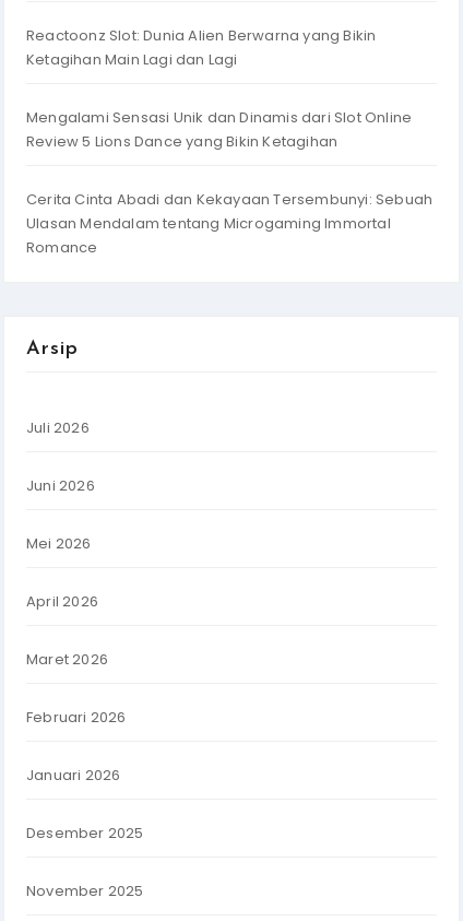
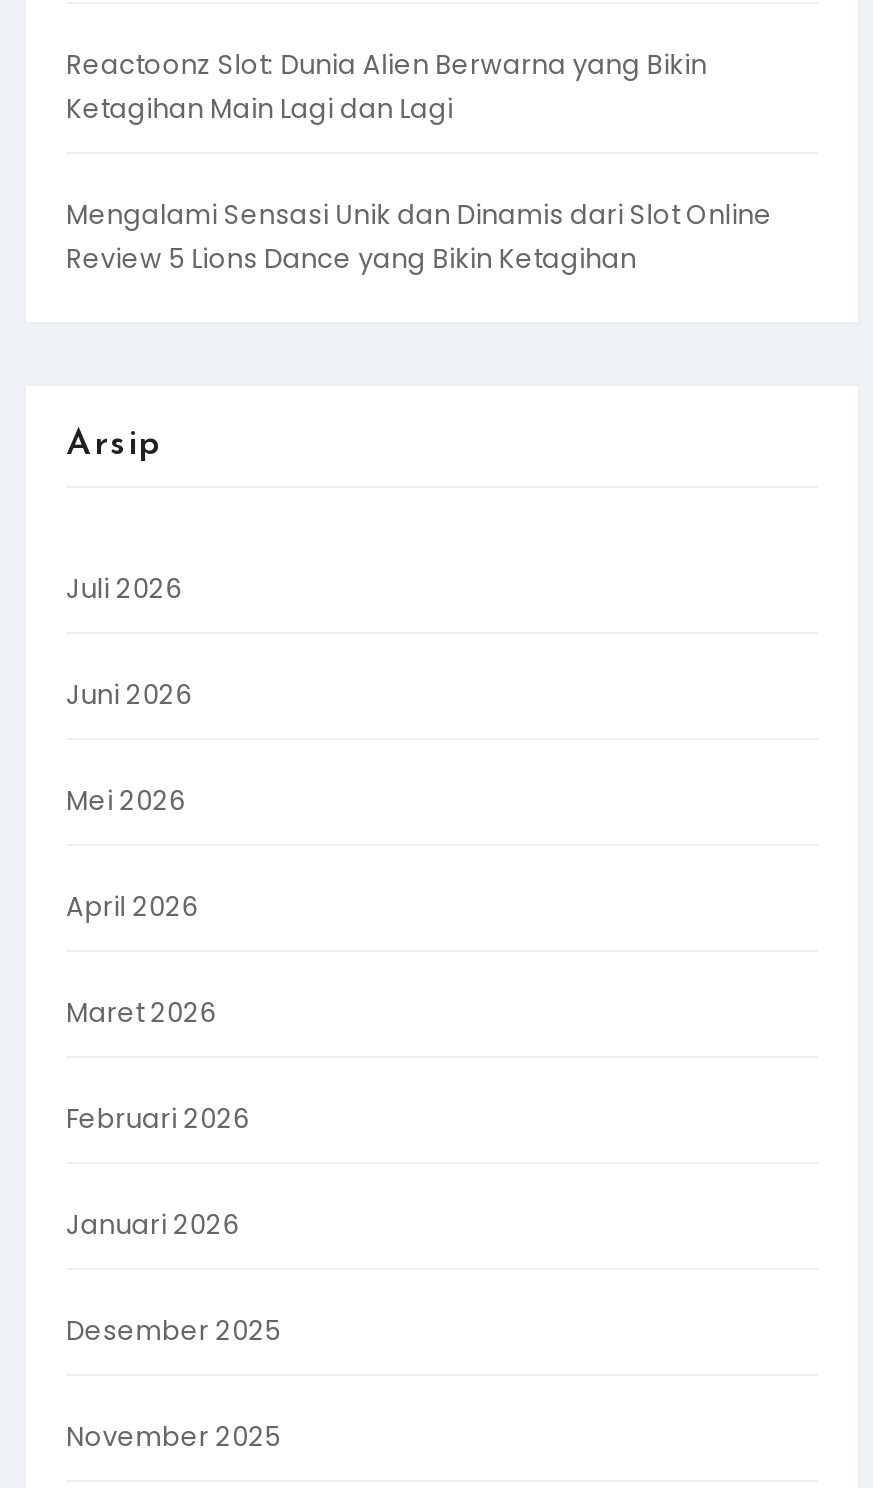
- Cerita Cinta Abadi dan Kekayaan Tersembunyi: Sebuah
- Ulasan Mendalam tentang Microgaming Immortal
- Romance
